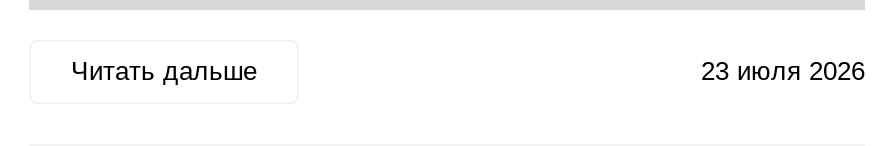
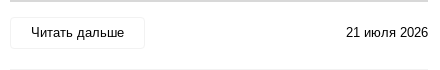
- 23 июля 2026
+ 21 июля 2026
